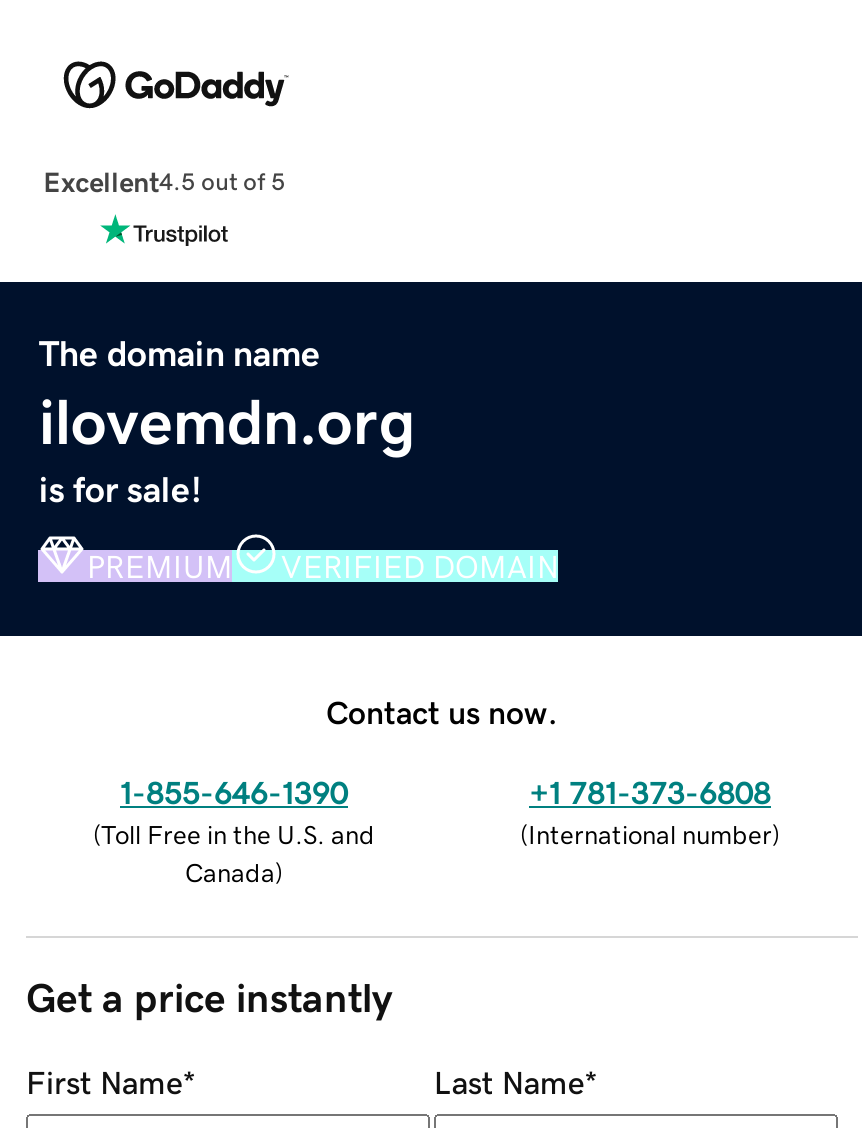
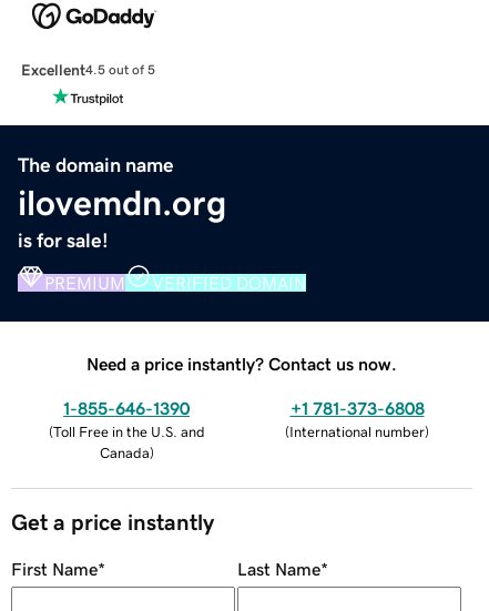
- Contact us now.
+ Need a price instantly? Contact us now.
